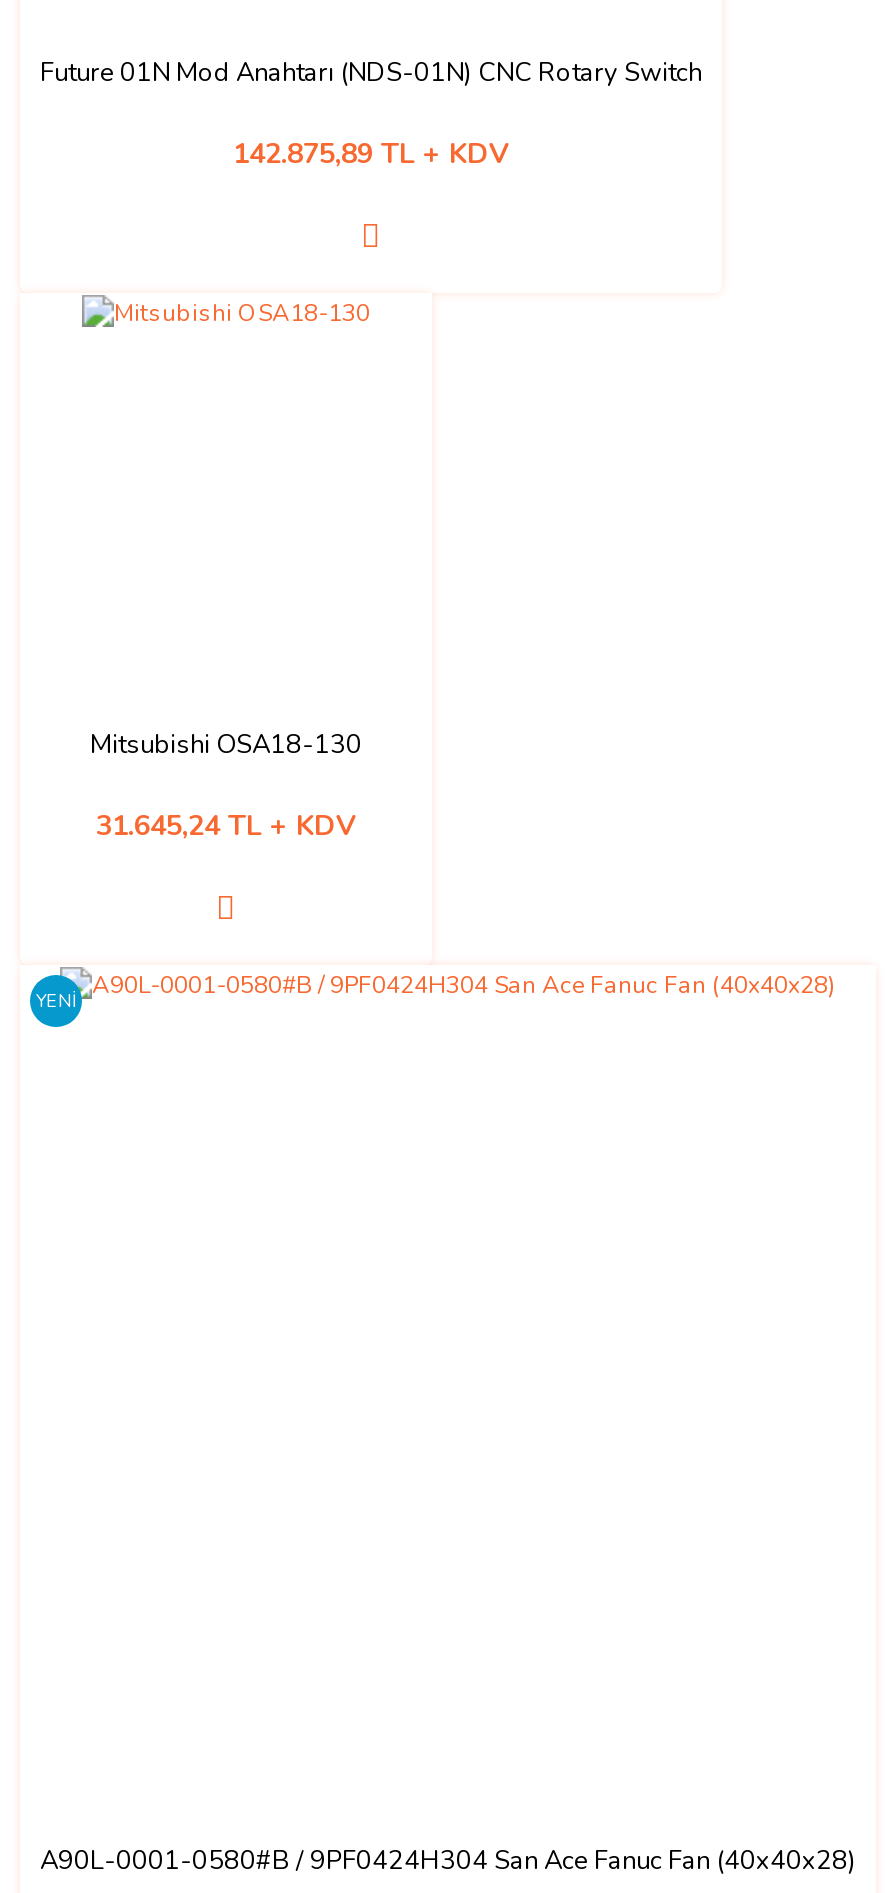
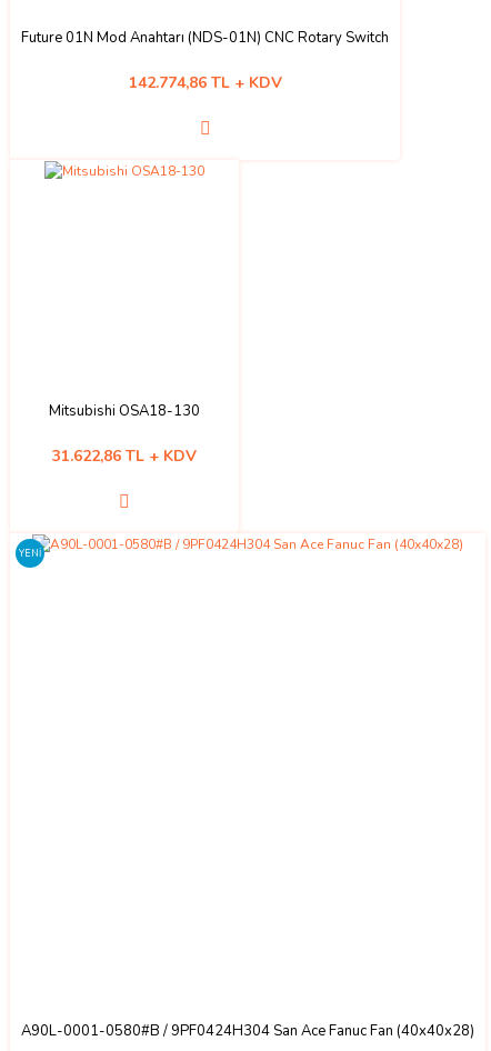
- 142.875,89 TL + KDV
+ 142.774,86 TL + KDV

- 31.645,24 TL + KDV
+ 31.622,86 TL + KDV
